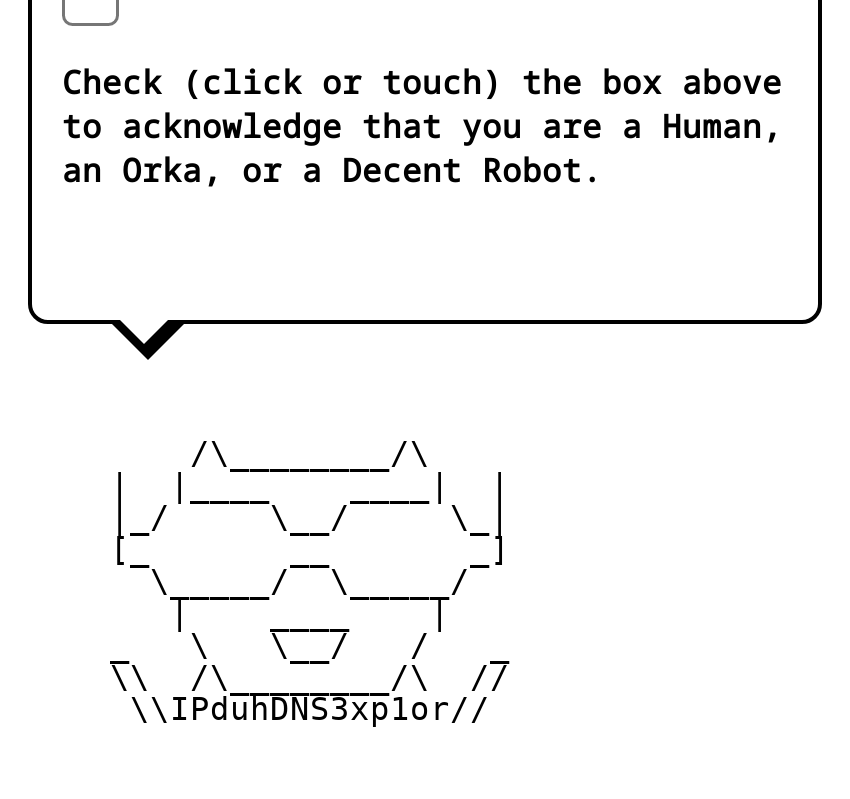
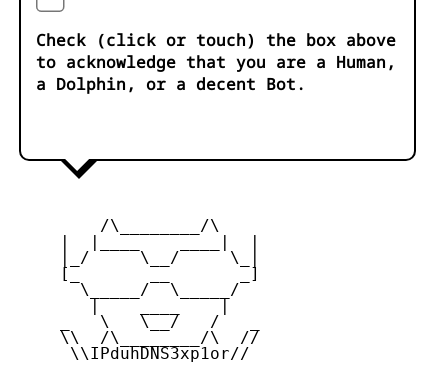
- an Orka, or a Decent Robot.
+ a Dolphin, or a decent Bot.
